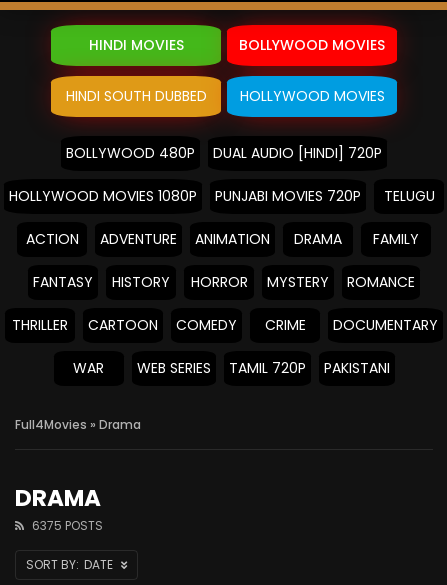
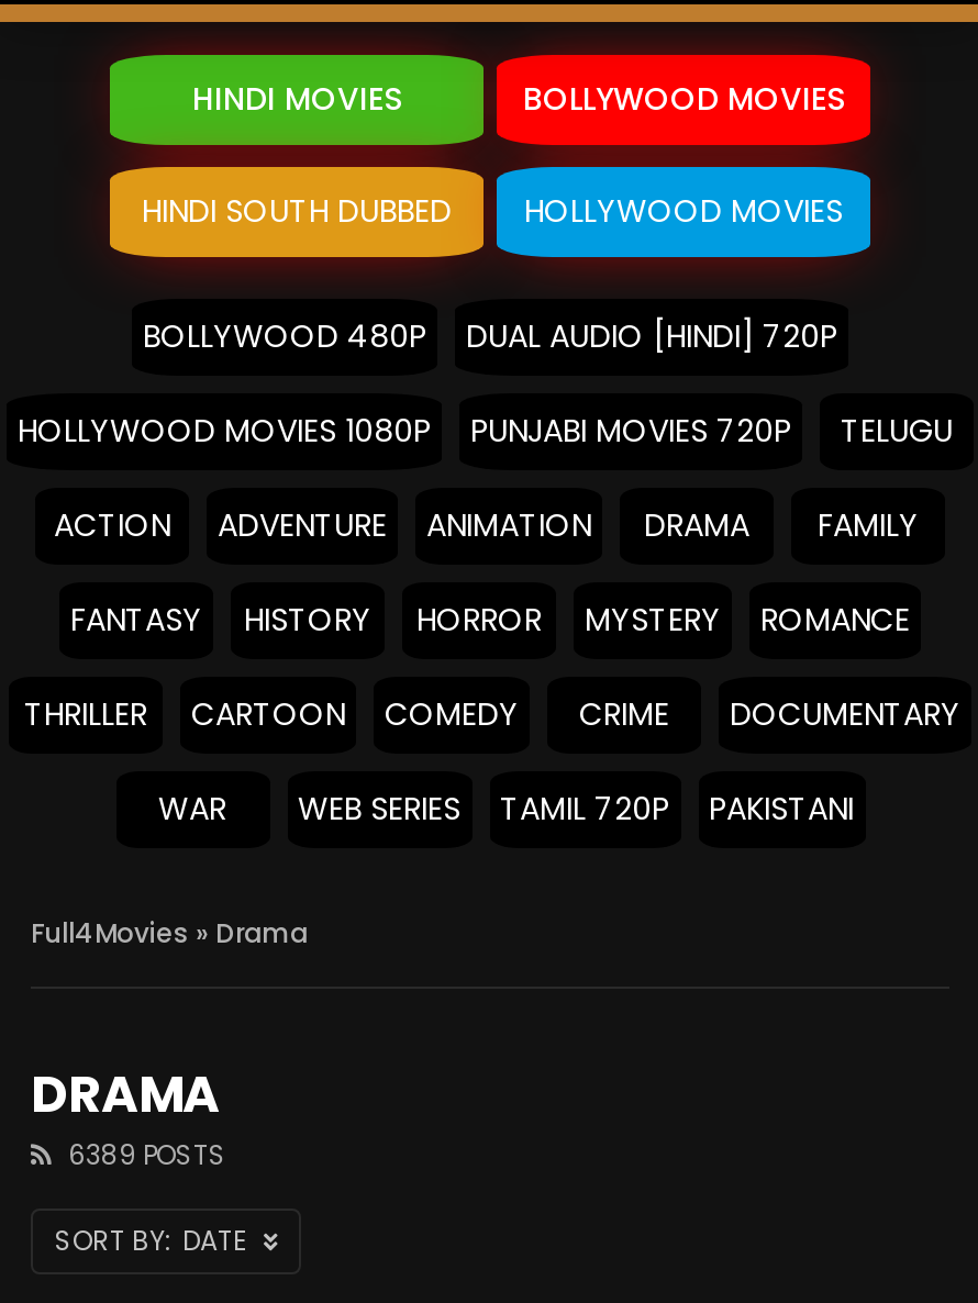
- 6375 POSTS
+ 6389 POSTS
